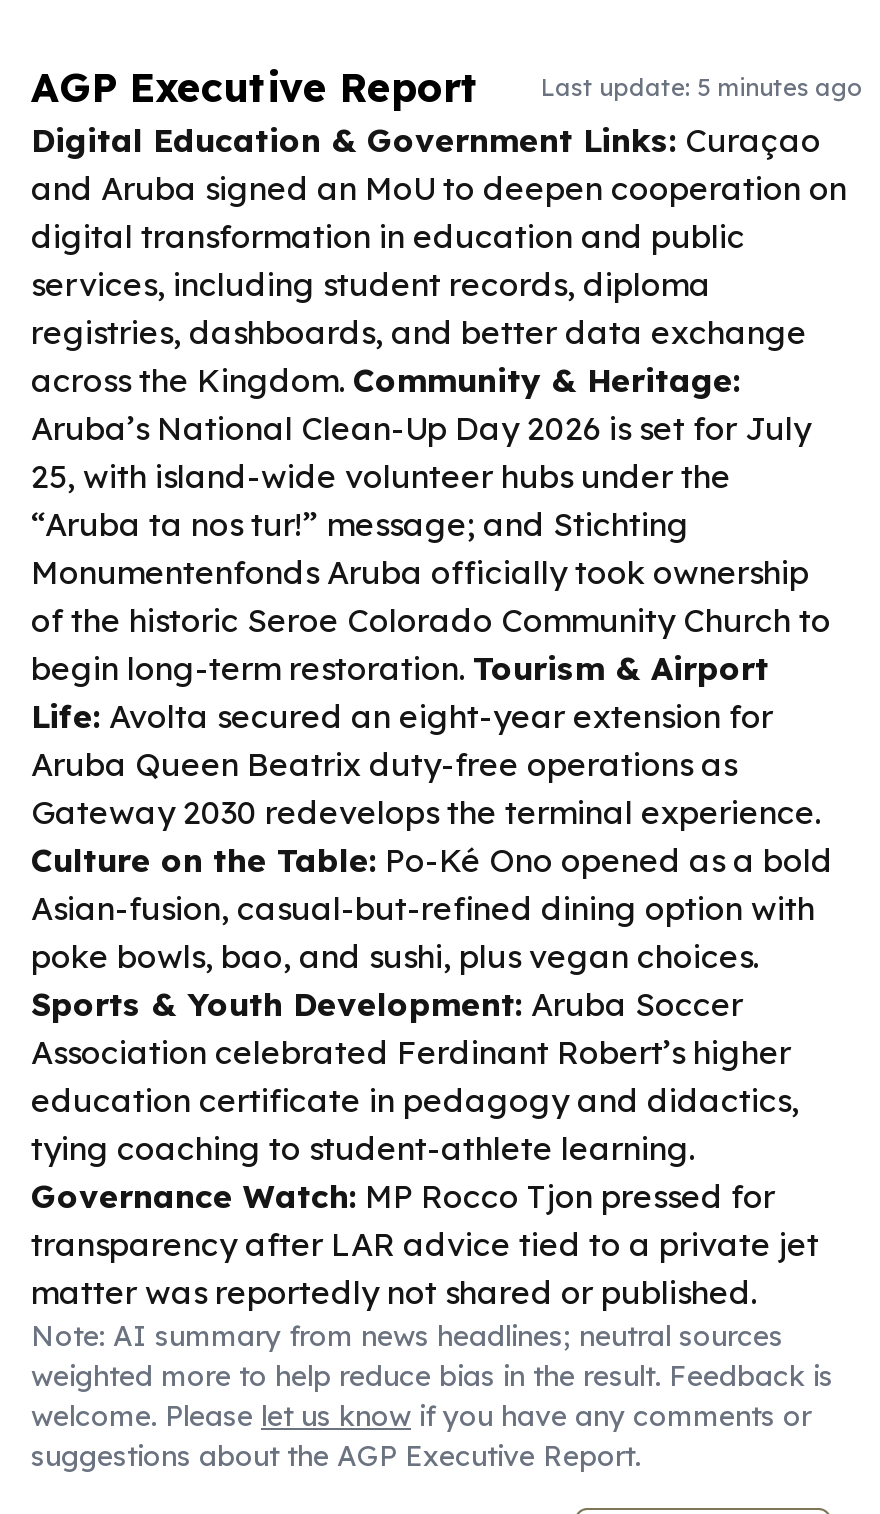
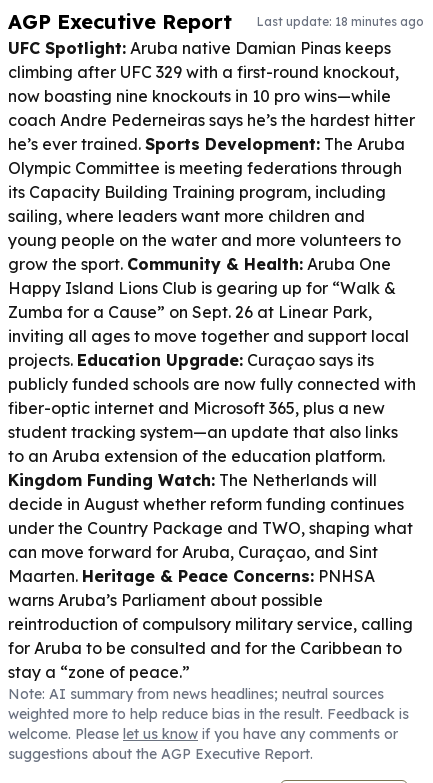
- Last update: 5 minutes ago
- Digital Education & Government Links: Curaçao
- and Aruba signed an MoU to deepen cooperation on
- digital transformation in education and public
- services, including student records, diploma
- registries, dashboards, and better data exchange
- across the Kingdom. Community & Heritage:
- Aruba’s National Clean-Up Day 2026 is set for July
- 25, with island-wide volunteer hubs under the
- “Aruba ta nos tur!” message; and Stichting
- Monumentenfonds Aruba officially took ownership
- of the historic Seroe Colorado Community Church to
- begin long-term restoration. Tourism & Airport
- Life: Avolta secured an eight-year extension for
- Aruba Queen Beatrix duty-free operations as
- Gateway 2030 redevelops the terminal experience.
- Culture on the Table: Po-Ké Ono opened as a bold
- Asian-fusion, casual-but-refined dining option with
- poke bowls, bao, and sushi, plus vegan choices.
- Sports & Youth Development: Aruba Soccer
- Association celebrated Ferdinant Robert’s higher
- education certificate in pedagogy and didactics,
- tying coaching to student-athlete learning.
- Governance Watch: MP Rocco Tjon pressed for
- transparency after LAR advice tied to a private jet
- matter was reportedly not shared or published.
+ Last update: 18 minutes ago
+ UFC Spotlight: Aruba native Damian Pinas keeps
+ climbing after UFC 329 with a first-round knockout,
+ now boasting nine knockouts in 10 pro wins—while
+ coach Andre Pederneiras says he’s the hardest hitter
+ he’s ever trained. Sports Development: The Aruba
+ Olympic Committee is meeting federations through
+ its Capacity Building Training program, including
+ sailing, where leaders want more children and
+ young people on the water and more volunteers to
+ grow the sport. Community & Health: Aruba One
+ Happy Island Lions Club is gearing up for “Walk &
+ Zumba for a Cause” on Sept. 26 at Linear Park,
+ inviting all ages to move together and support local
+ projects. Education Upgrade: Curaçao says its
+ publicly funded schools are now fully connected with
+ fiber-optic internet and Microsoft 365, plus a new
+ student tracking system—an update that also links
+ to an Aruba extension of the education platform.
+ Kingdom Funding Watch: The Netherlands will
+ decide in August whether reform funding continues
+ under the Country Package and TWO, shaping what
+ can move forward for Aruba, Curaçao, and Sint
+ Maarten. Heritage & Peace Concerns: PNHSA
+ warns Aruba’s Parliament about possible
+ reintroduction of compulsory military service, calling
+ for Aruba to be consulted and for the Caribbean to
+ stay a “zone of peace.”
